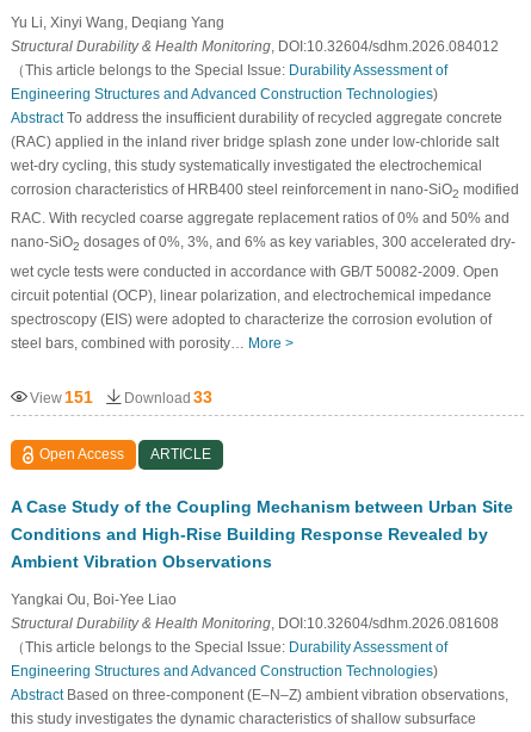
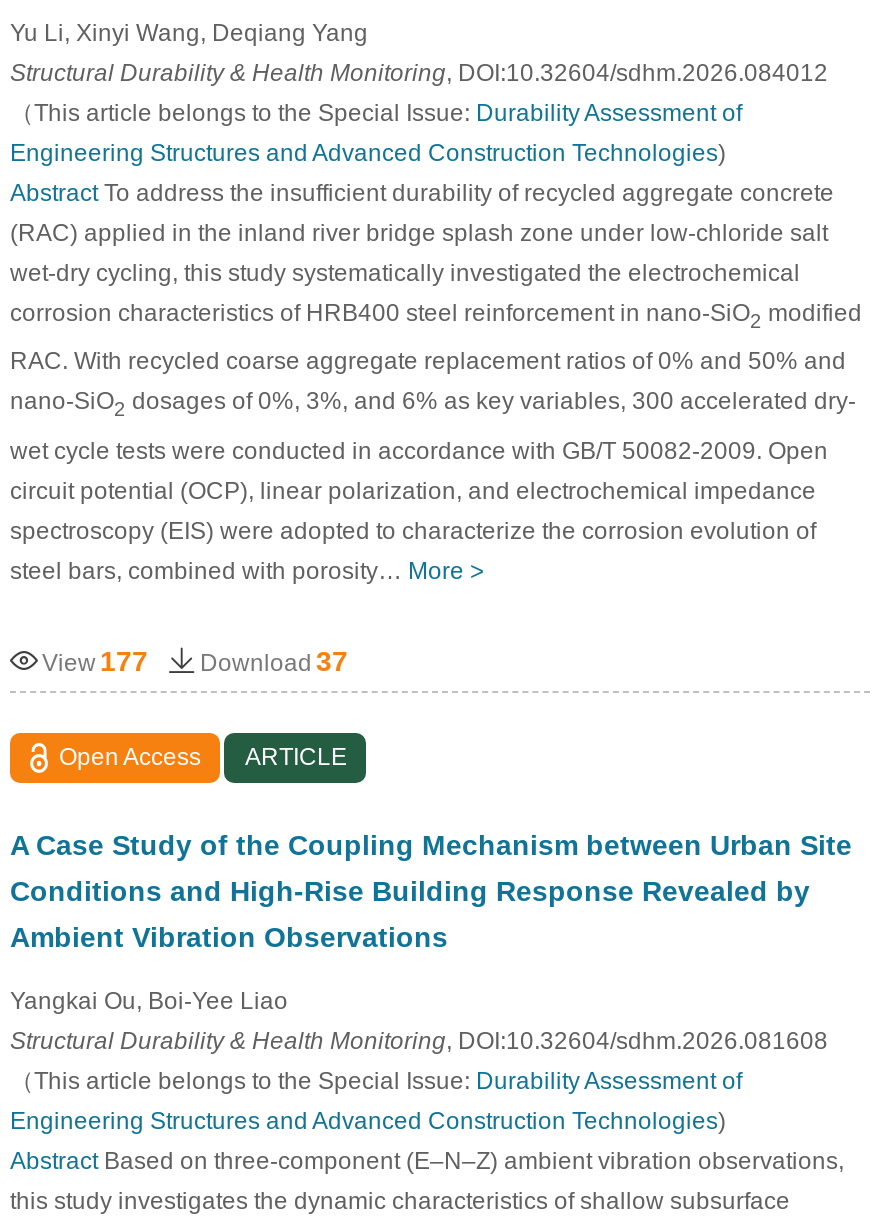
- View 151
+ View 177

- Download 33
+ Download 37
